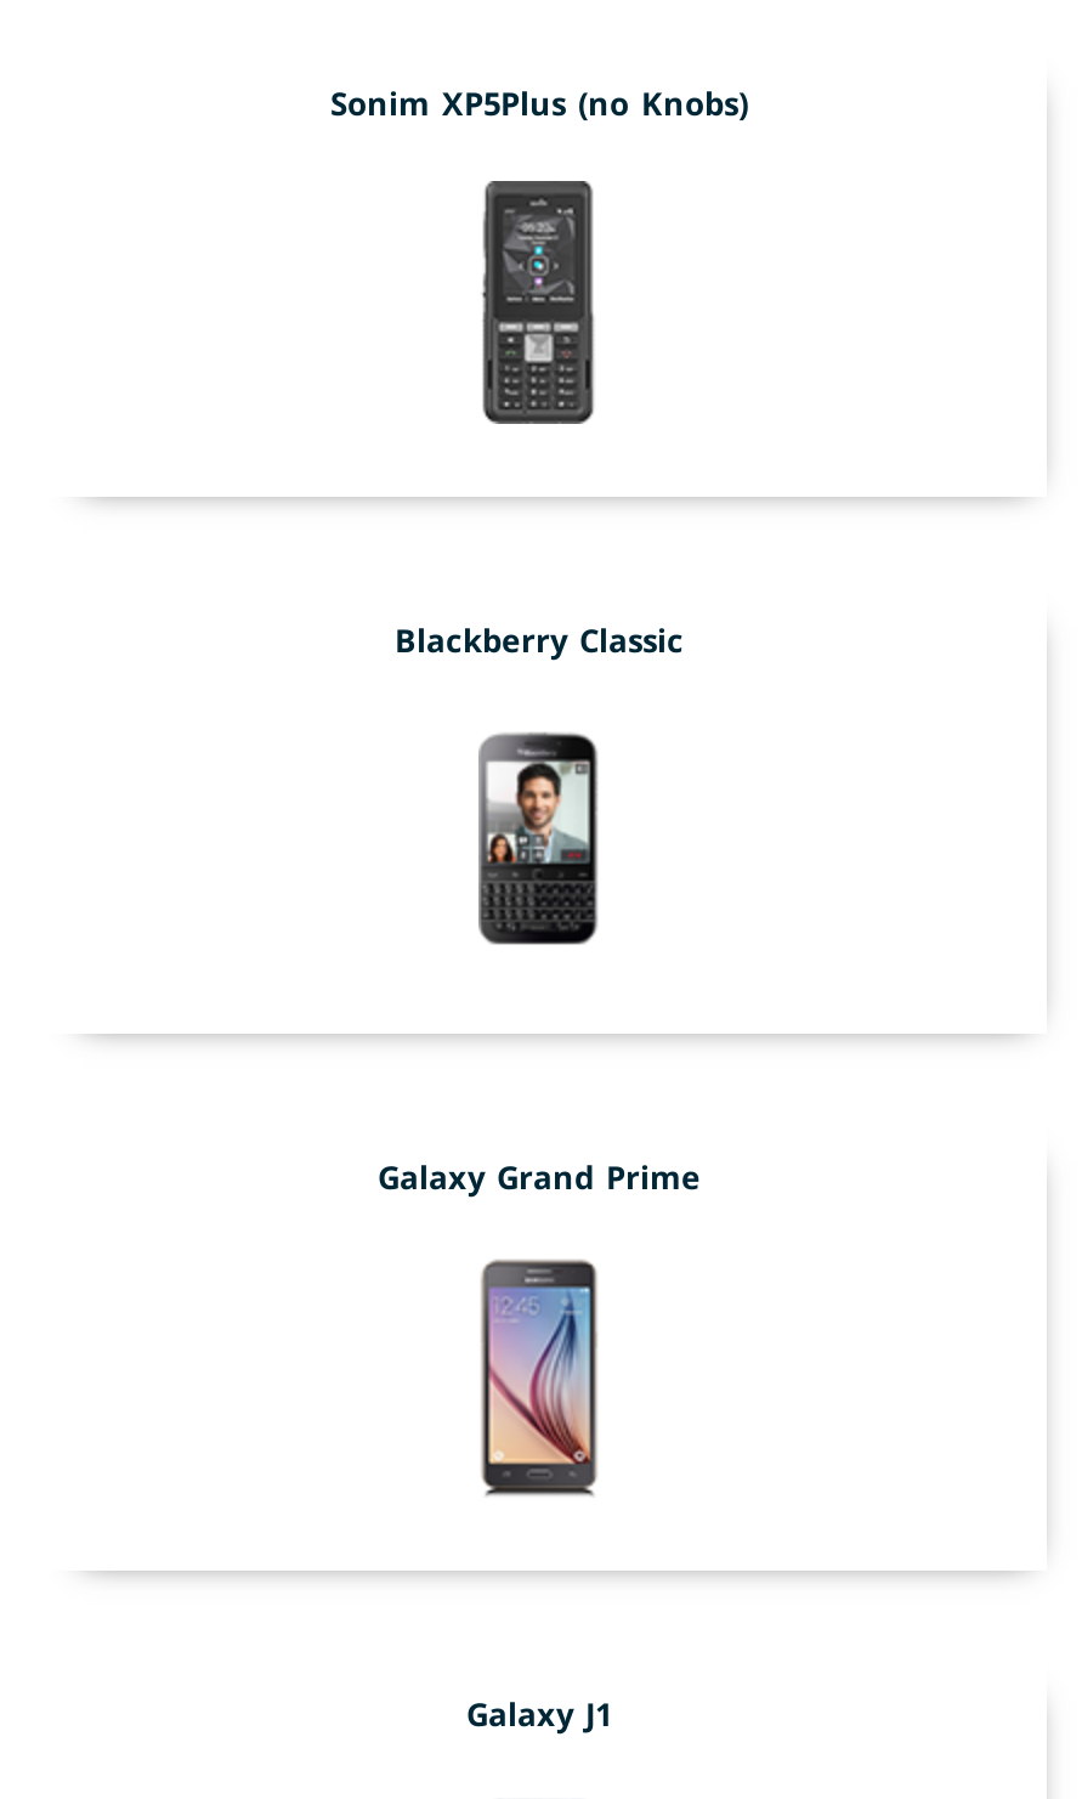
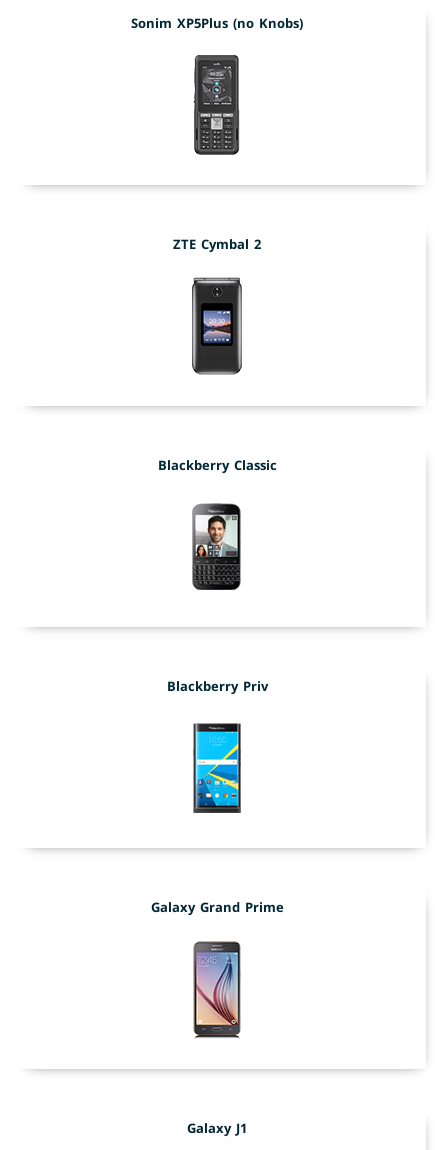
+ ZTE Cymbal 2

+ [image]

+ Blackberry Priv

+ [image]
